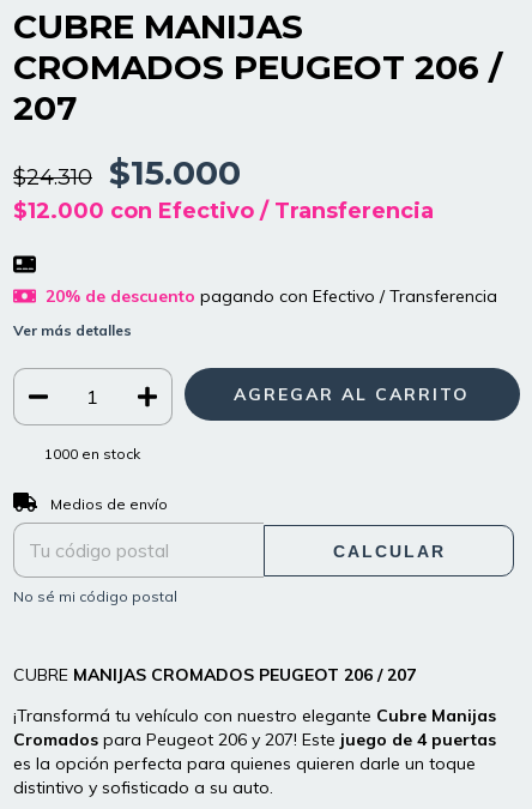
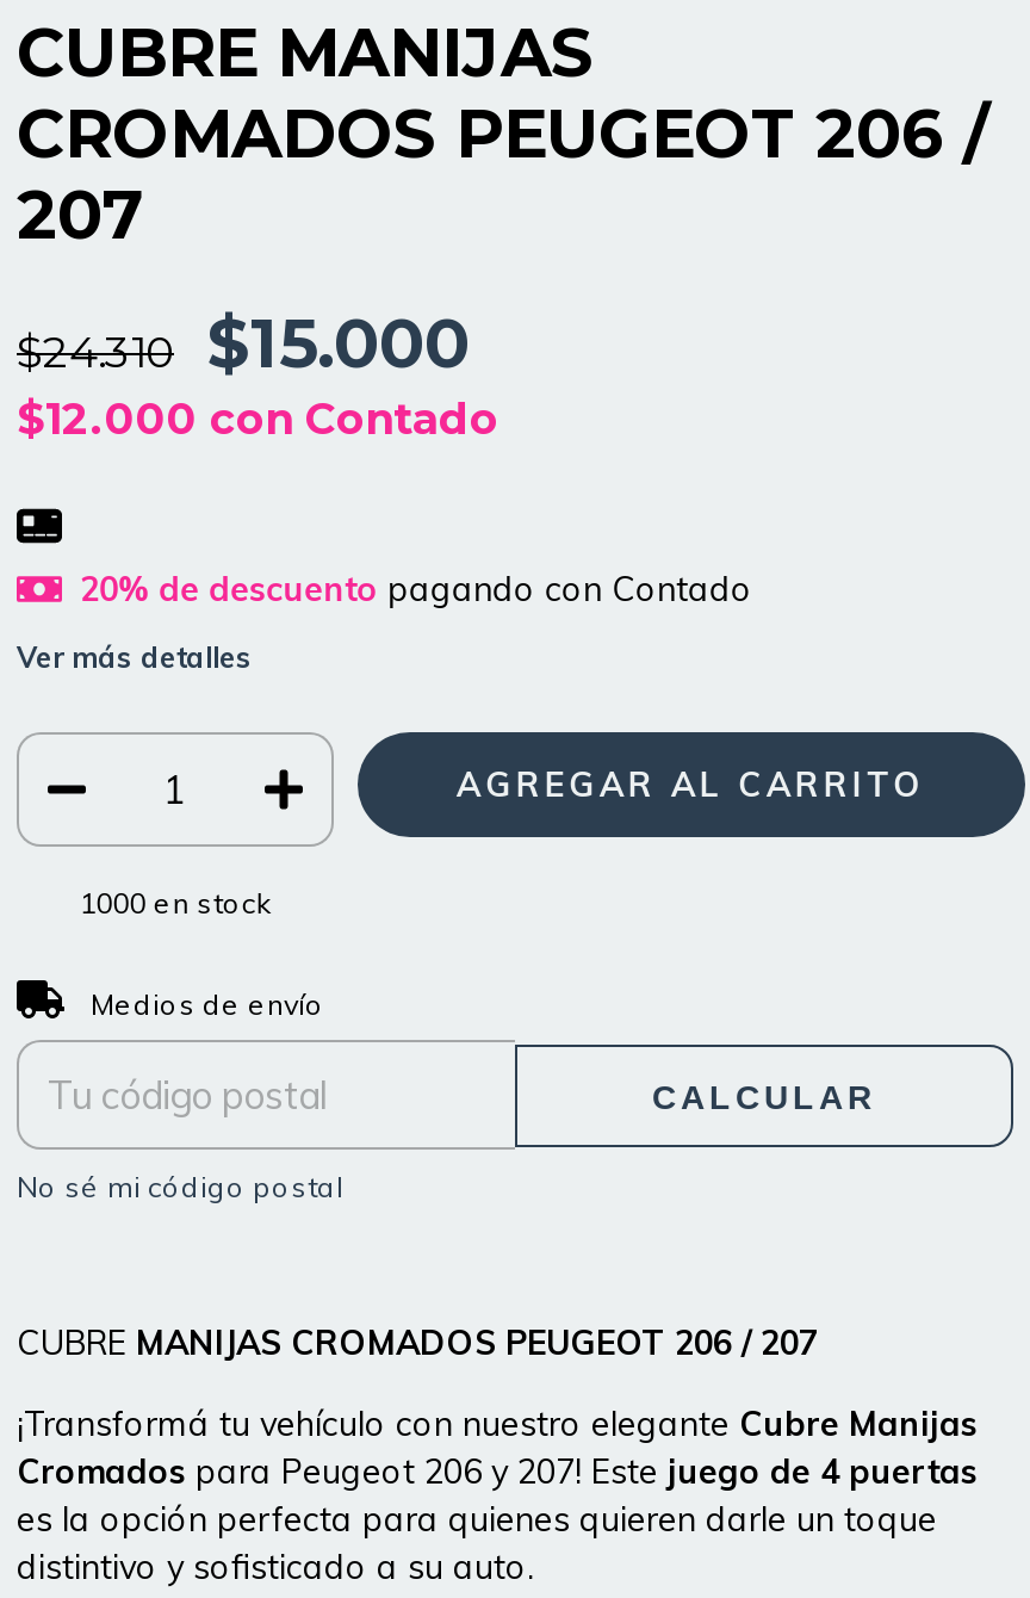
- $12.000 con Efectivo / Transferencia
+ $12.000 con Contado

- 20% de descuento pagando con Efectivo / Transferencia
+ 20% de descuento pagando con Contado
